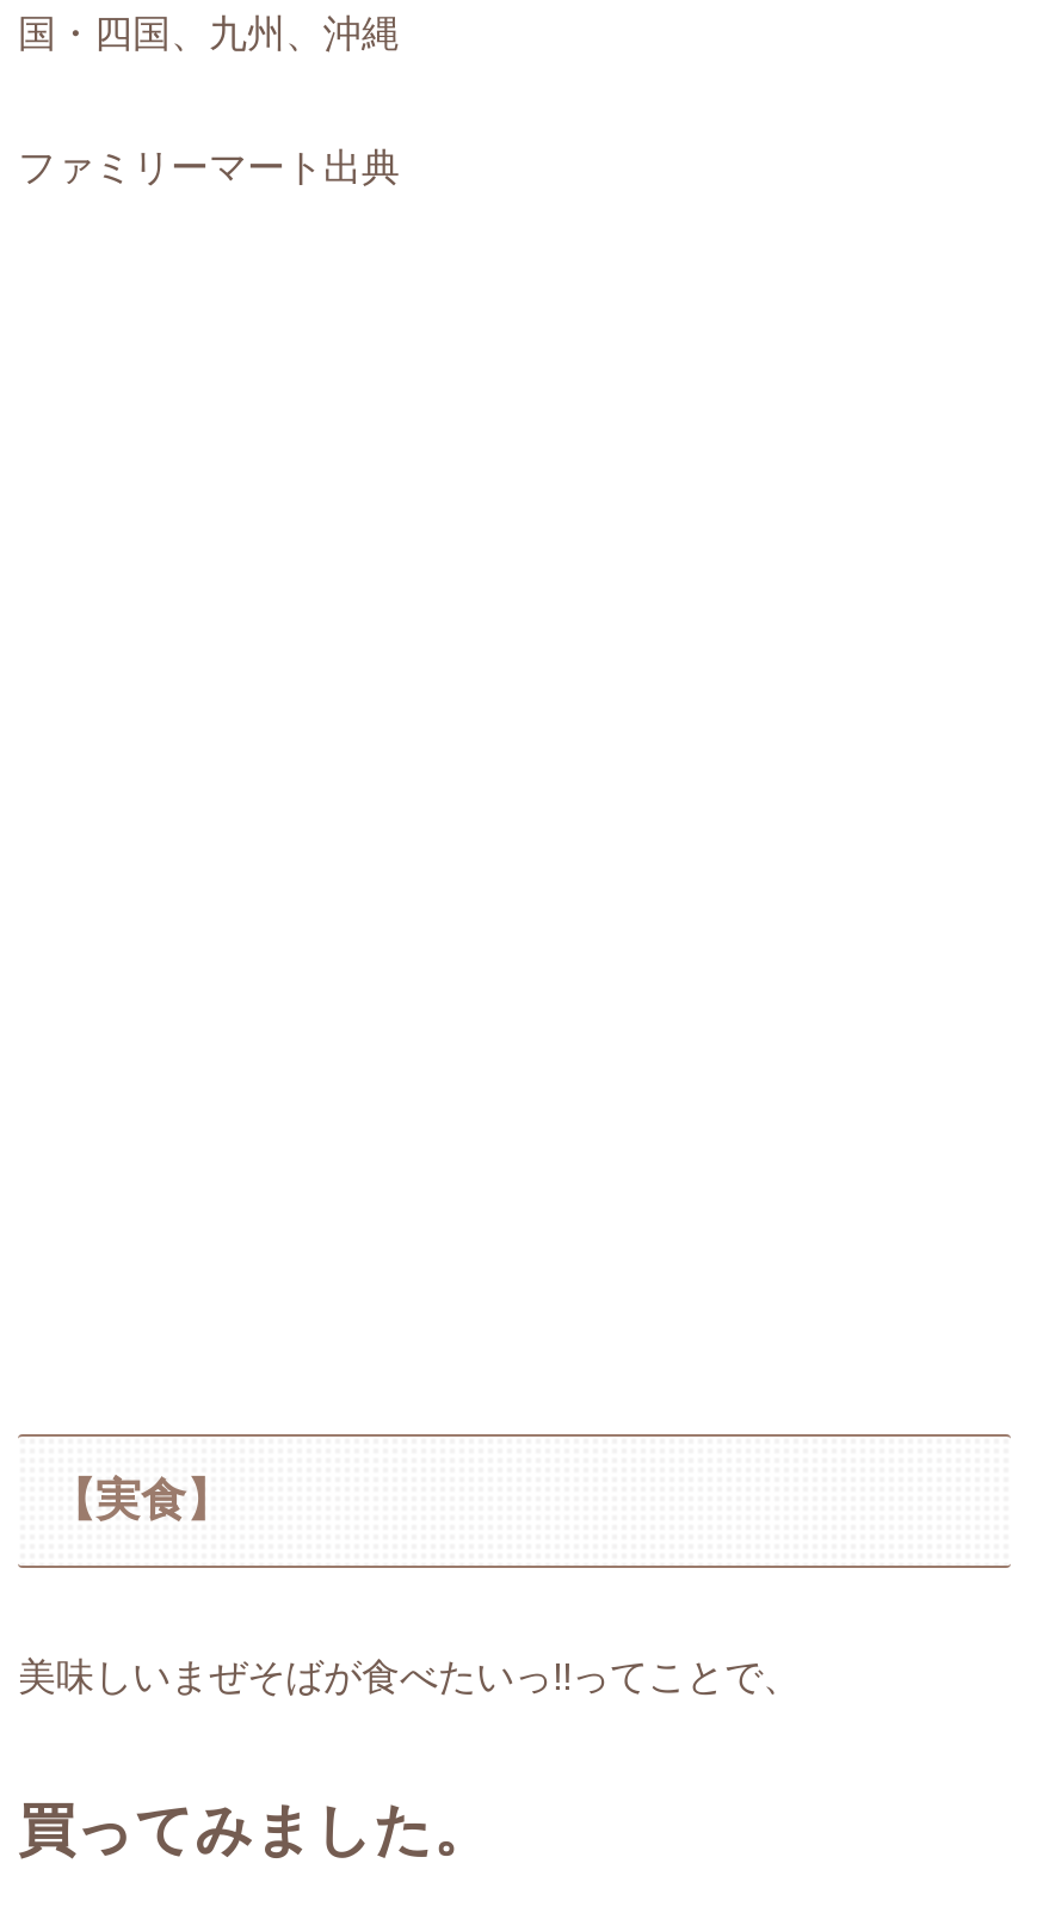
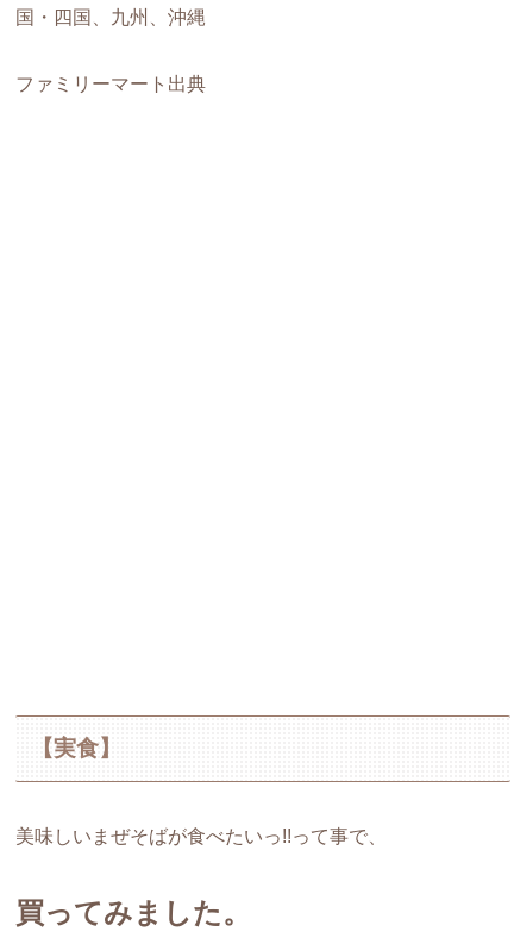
- 美味しいまぜそばが食べたいっ!!ってことで、
+ 美味しいまぜそばが食べたいっ!!って事で、
